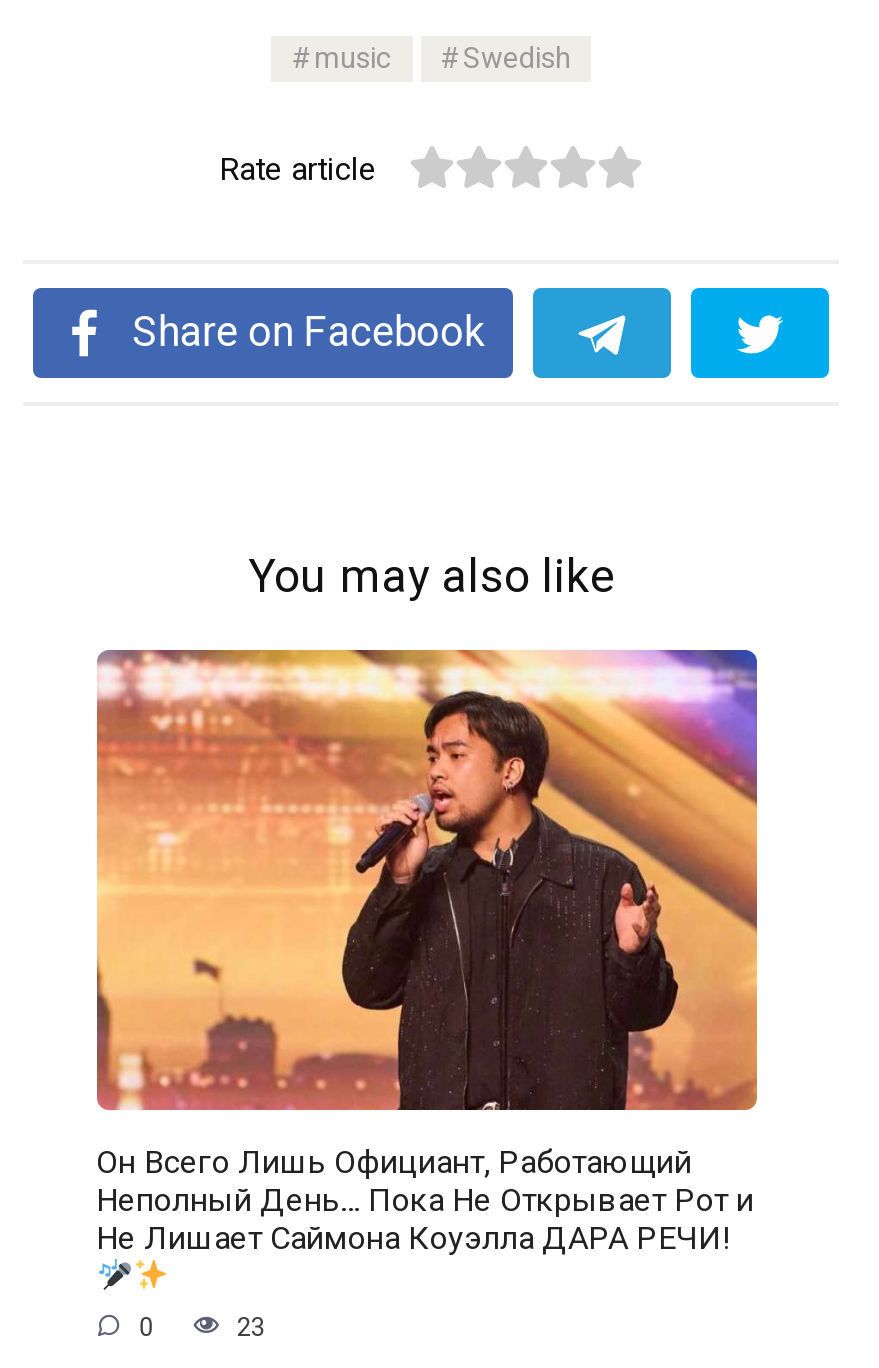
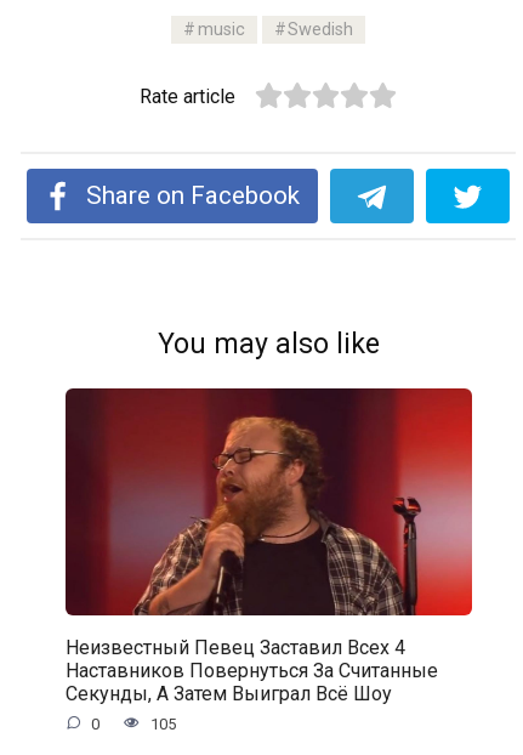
- [image]
- Он Всего Лишь Официант, Работающий
- Неполный День… Пока Не Открывает Рот и
- Не Лишает Саймона Коуэлла ДАРА РЕЧИ!
+ [image]
+ Неизвестный Певец Заставил Всех 4
+ Наставников Повернуться За Считанные
+ Секунды, А Затем Выиграл Всё Шоу

- 23
+ 105
